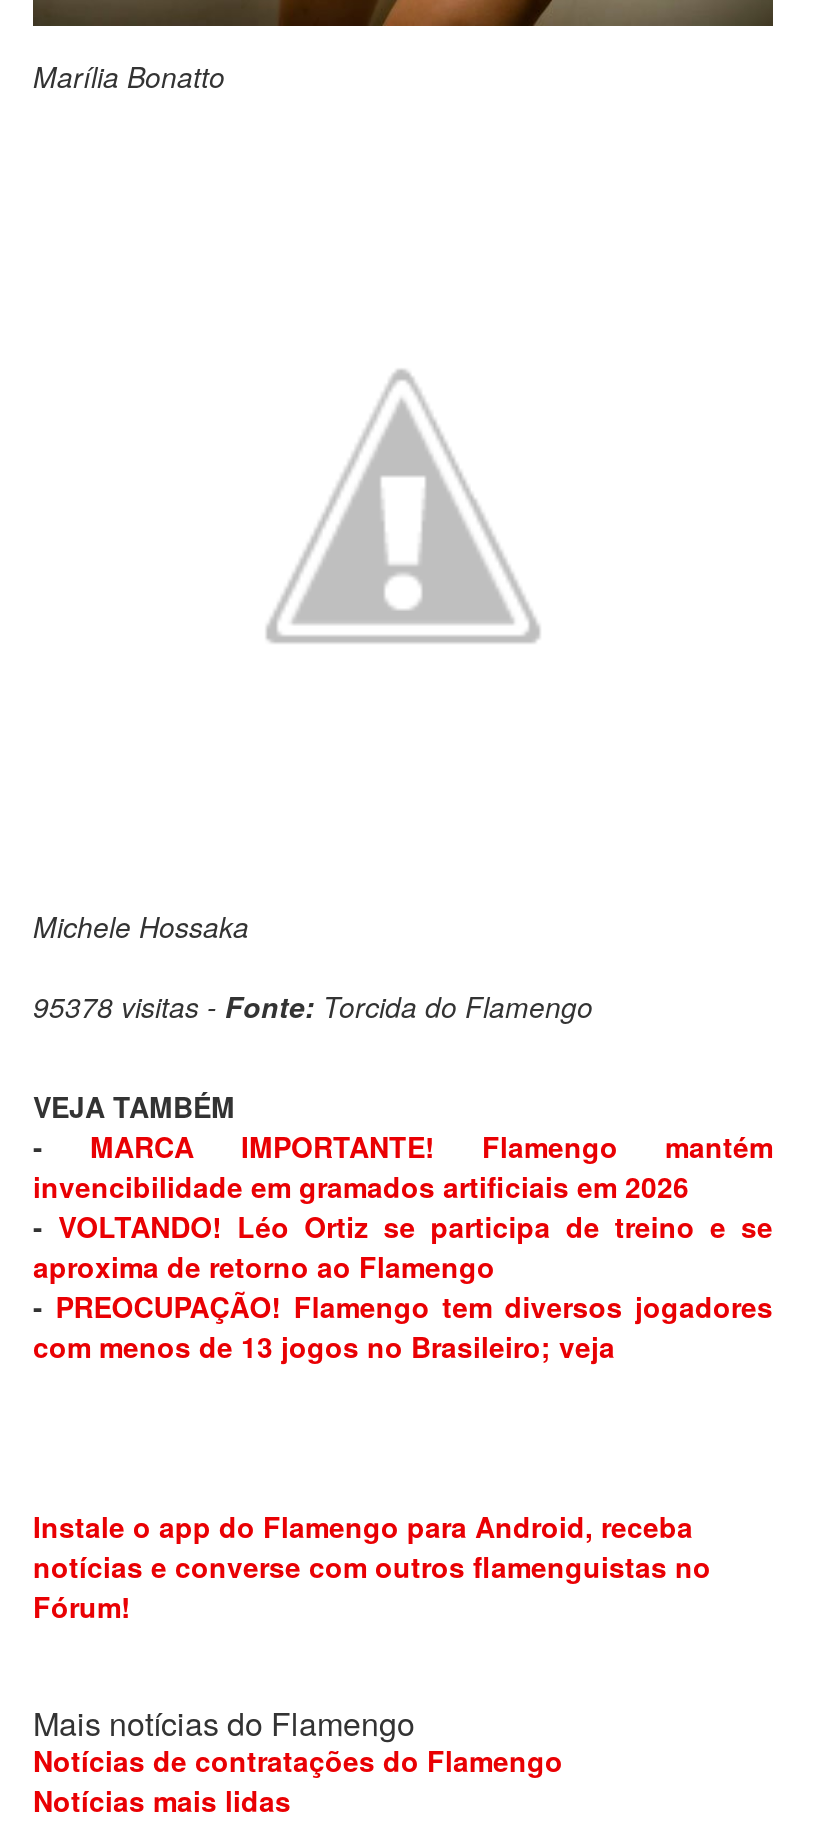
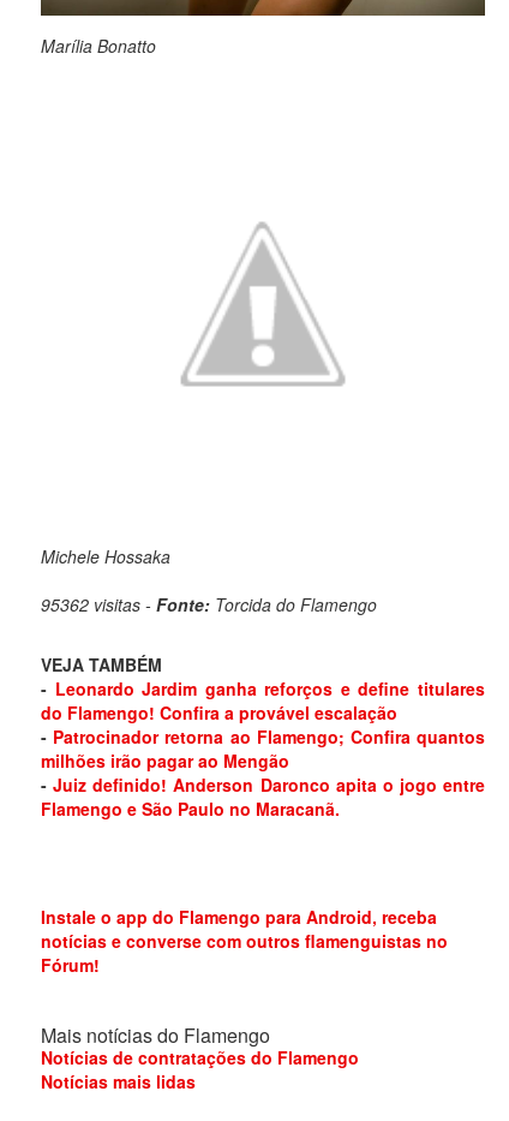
- 95378 visitas - Fonte: Torcida do Flamengo
+ 95362 visitas - Fonte: Torcida do Flamengo

- - MARCA IMPORTANTE! Flamengo mantém
- invencibilidade em gramados artificiais em 2026
- - VOLTANDO! Léo Ortiz se participa de treino e se
- aproxima de retorno ao Flamengo
- - PREOCUPAÇÃO! Flamengo tem diversos jogadores
- com menos de 13 jogos no Brasileiro; veja
+ - Leonardo Jardim ganha reforços e define titulares
+ do Flamengo! Confira a provável escalação
+ - Patrocinador retorna ao Flamengo; Confira quantos
+ milhões irão pagar ao Mengão
+ - Juiz definido! Anderson Daronco apita o jogo entre
+ Flamengo e São Paulo no Maracanã.
